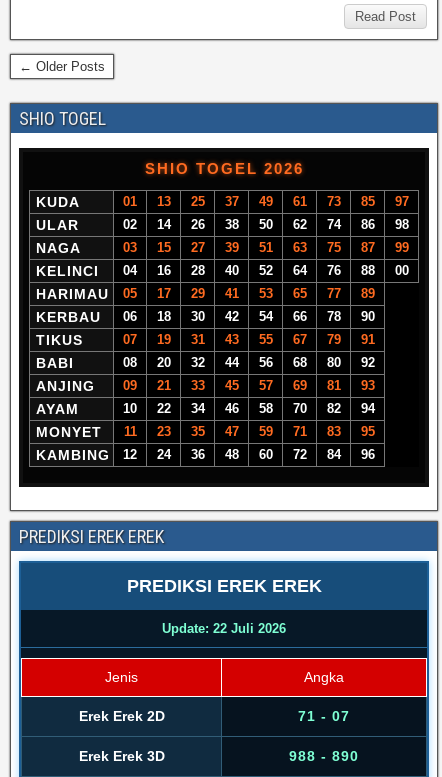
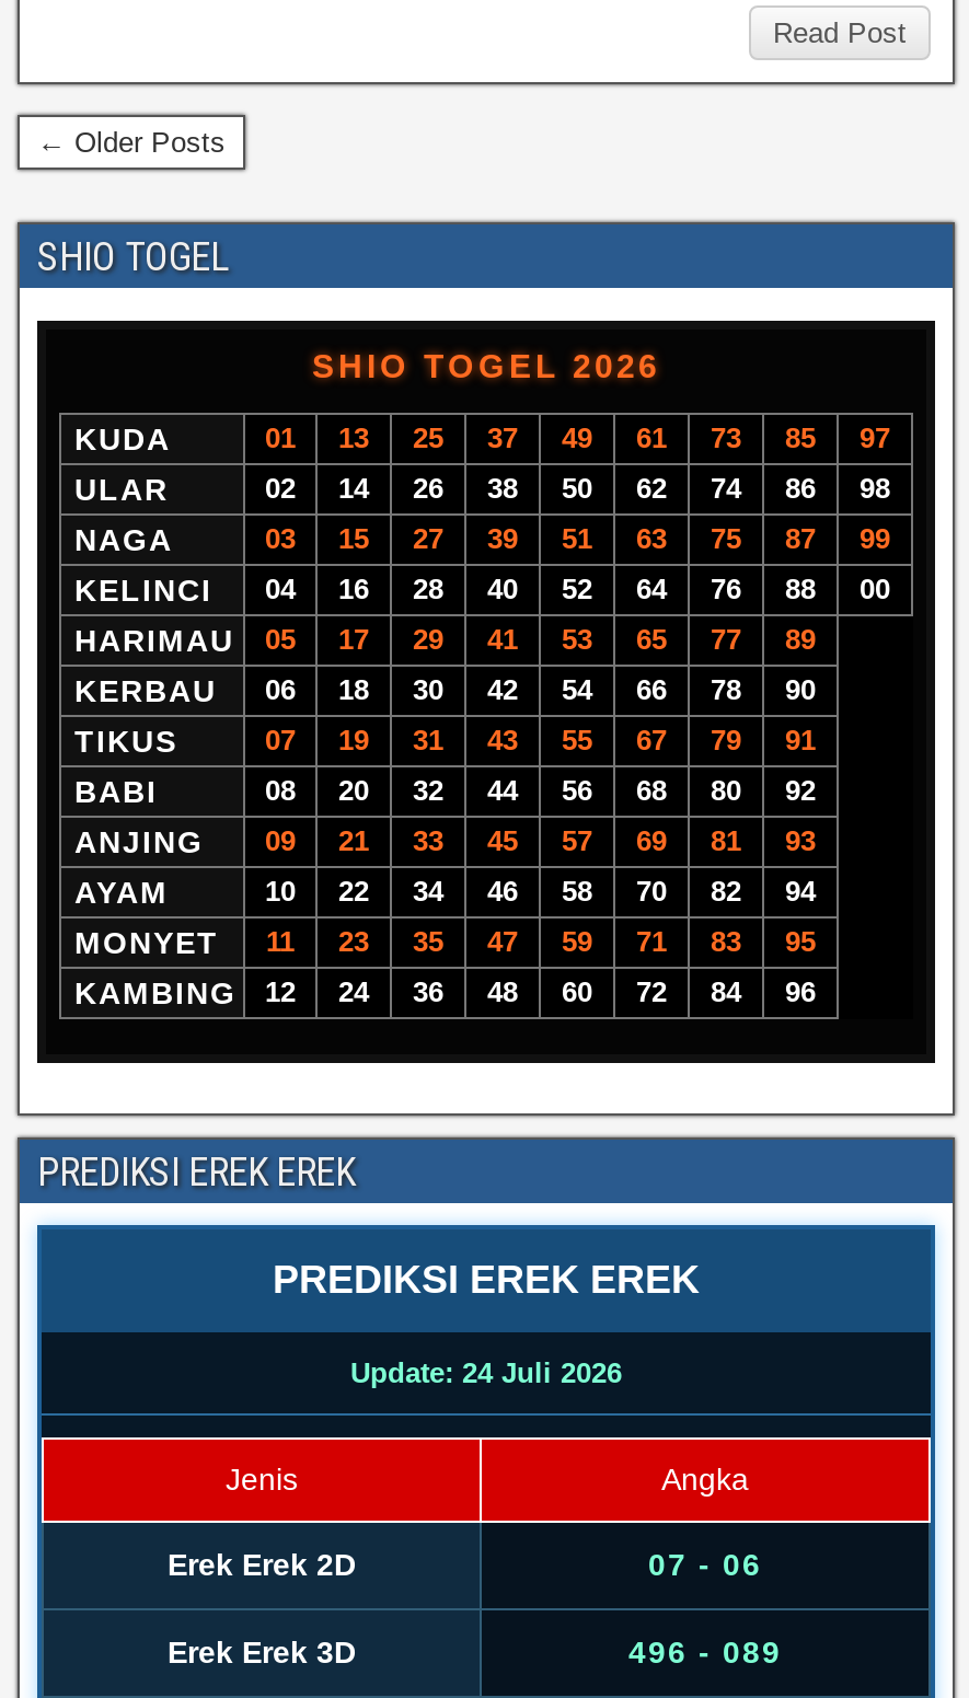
- Update: 22 Juli 2026
+ Update: 24 Juli 2026

- 71 - 07
+ 07 - 06

- 988 - 890
+ 496 - 089
